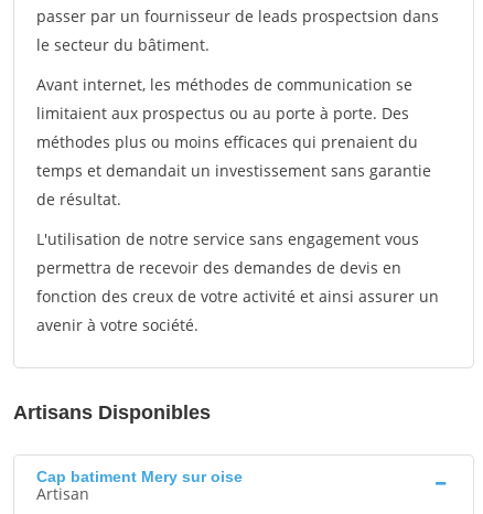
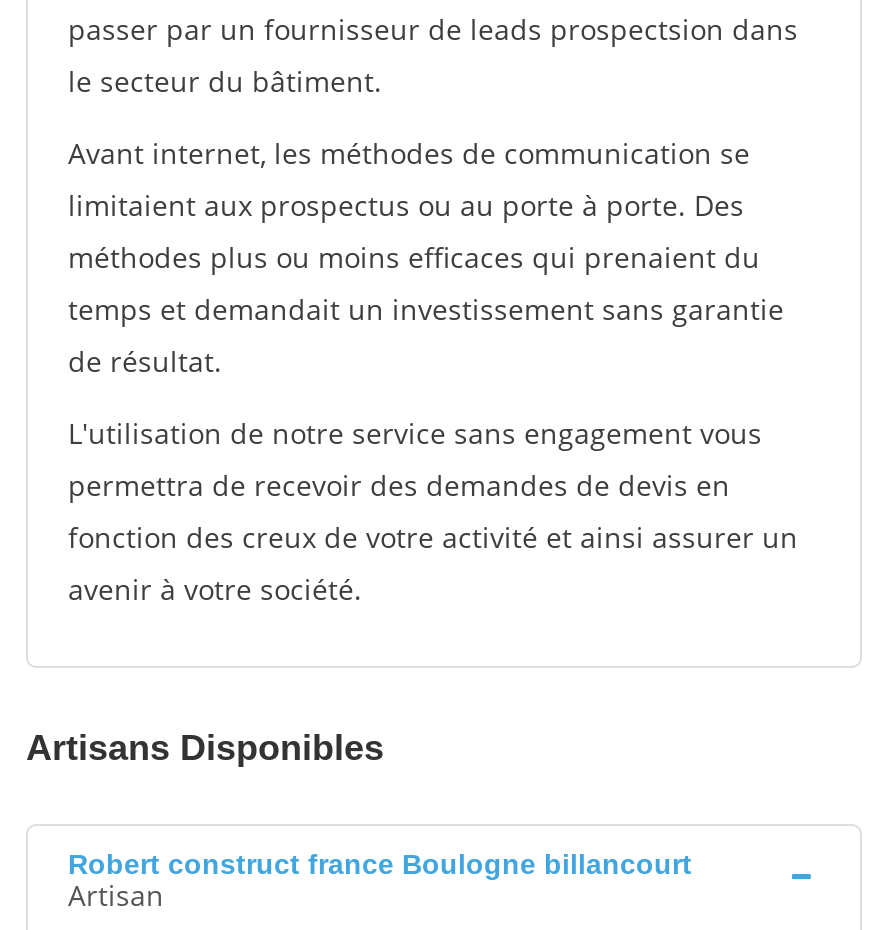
- Cap batiment Mery sur oise
+ Robert construct france Boulogne billancourt
